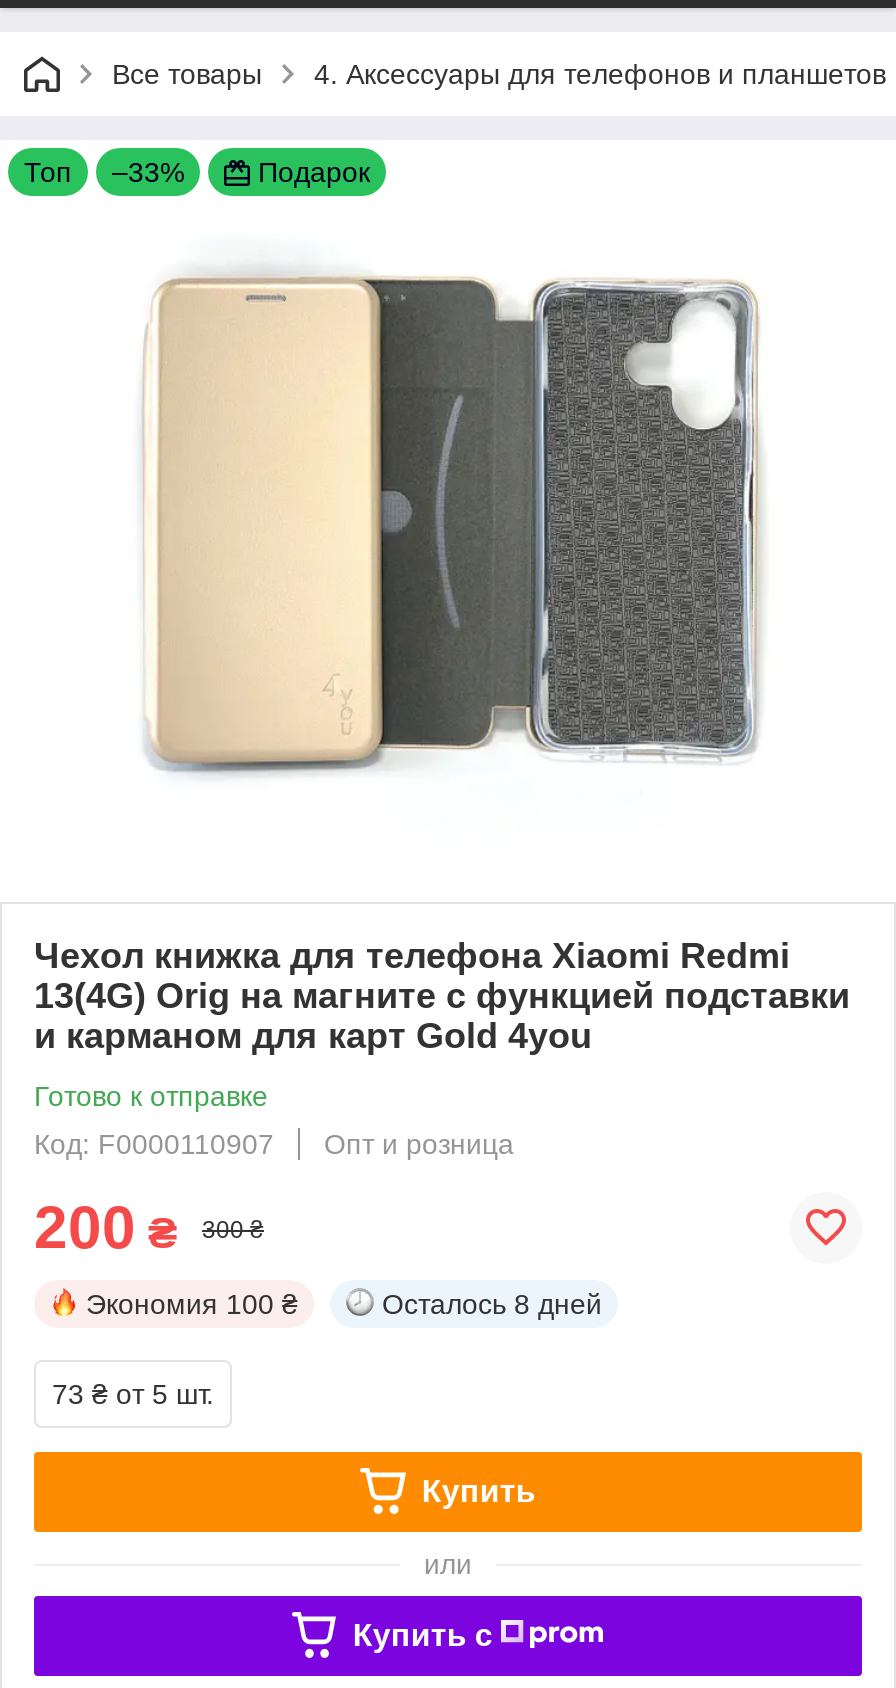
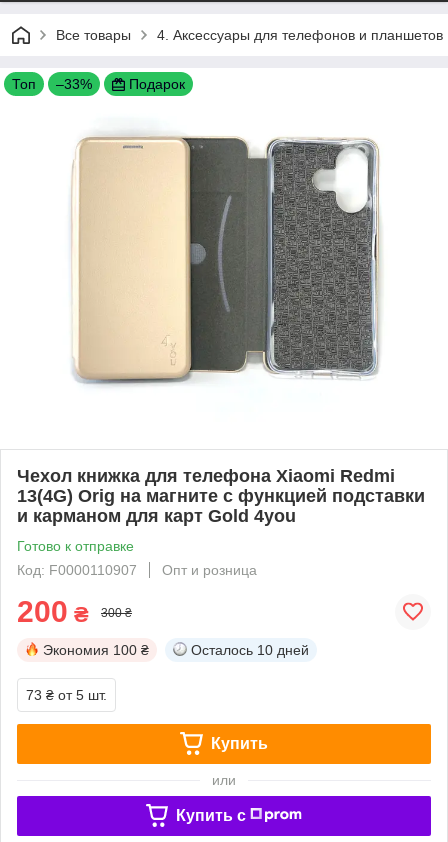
- Осталось 8 дней
+ Осталось 10 дней
